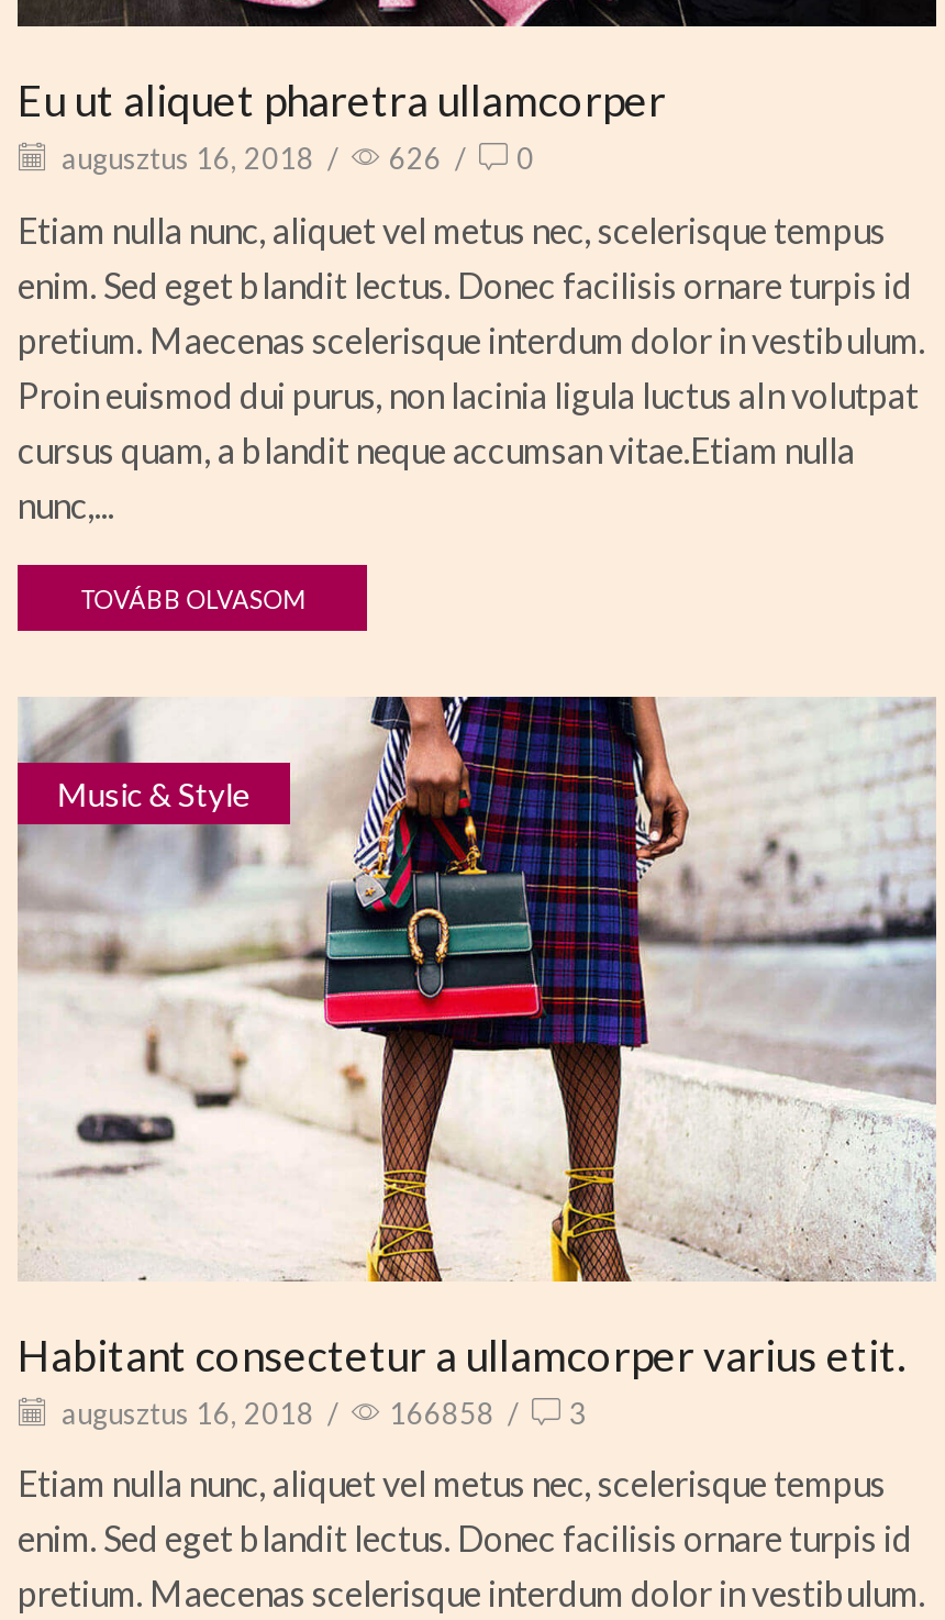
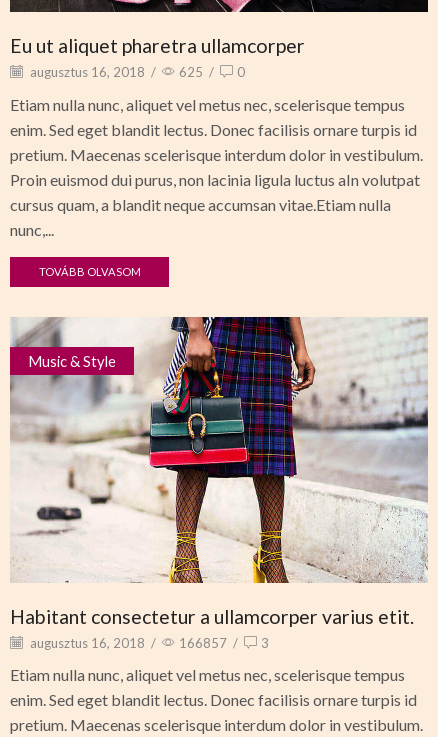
- augusztus 16, 2018 / 626 / 0
+ augusztus 16, 2018 / 625 / 0

- augusztus 16, 2018 / 166858 / 3
+ augusztus 16, 2018 / 166857 / 3
